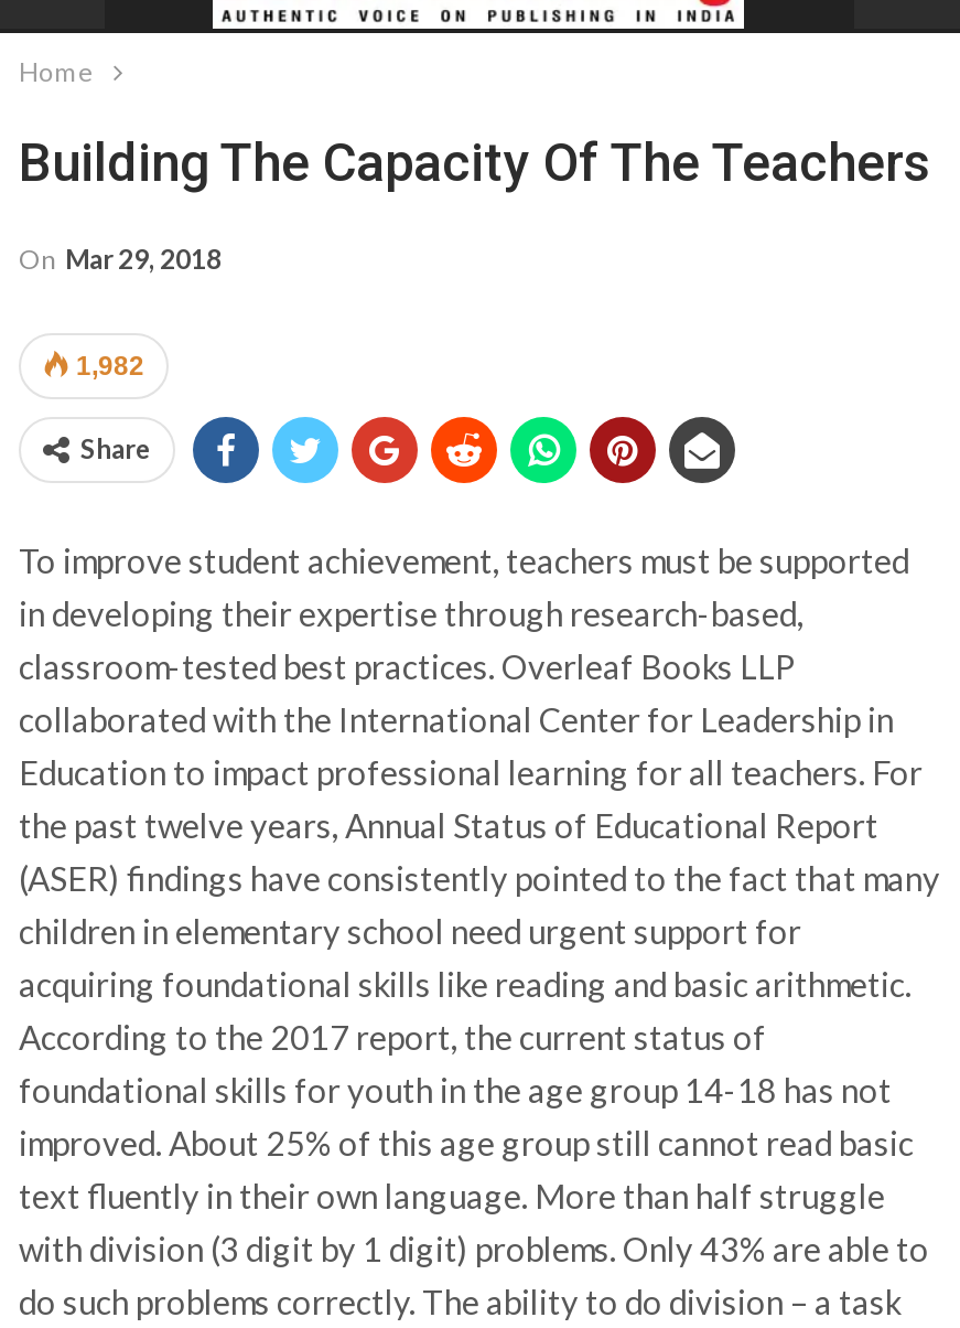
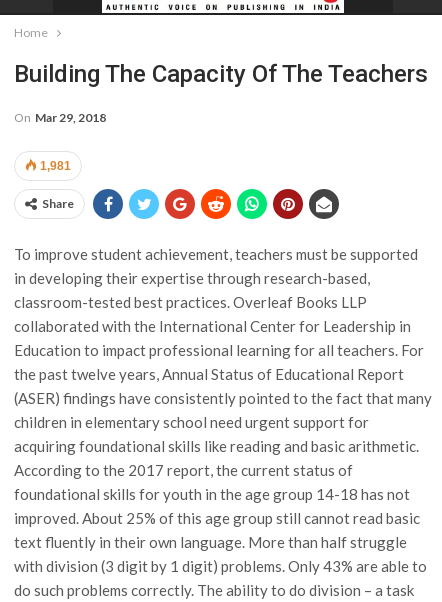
- 1,982
+ 1,981
